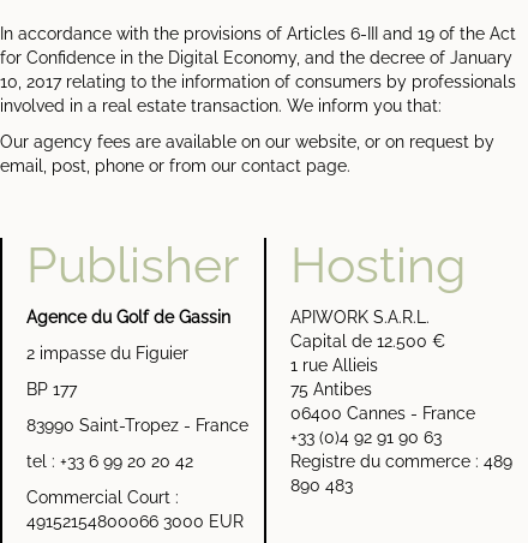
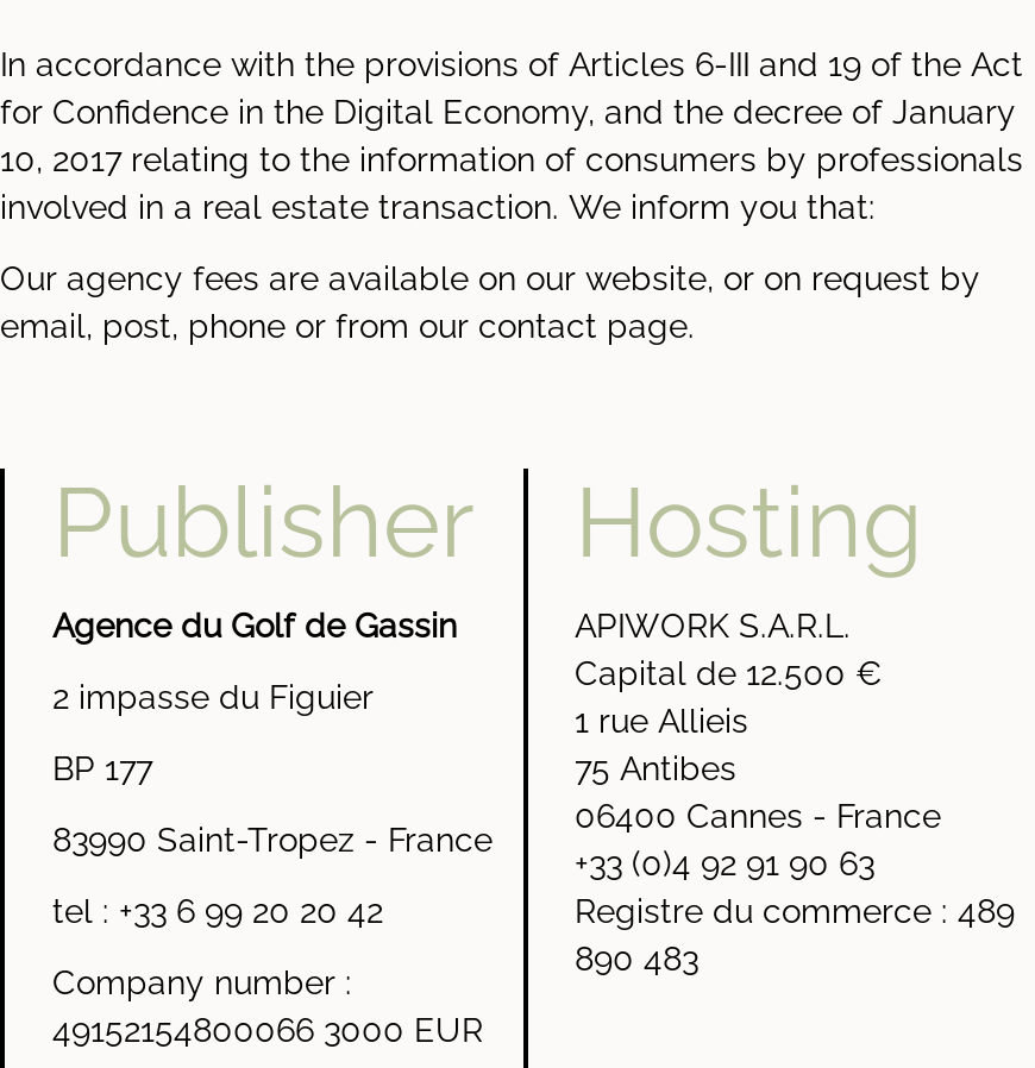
- Commercial Court :
+ Company number :
